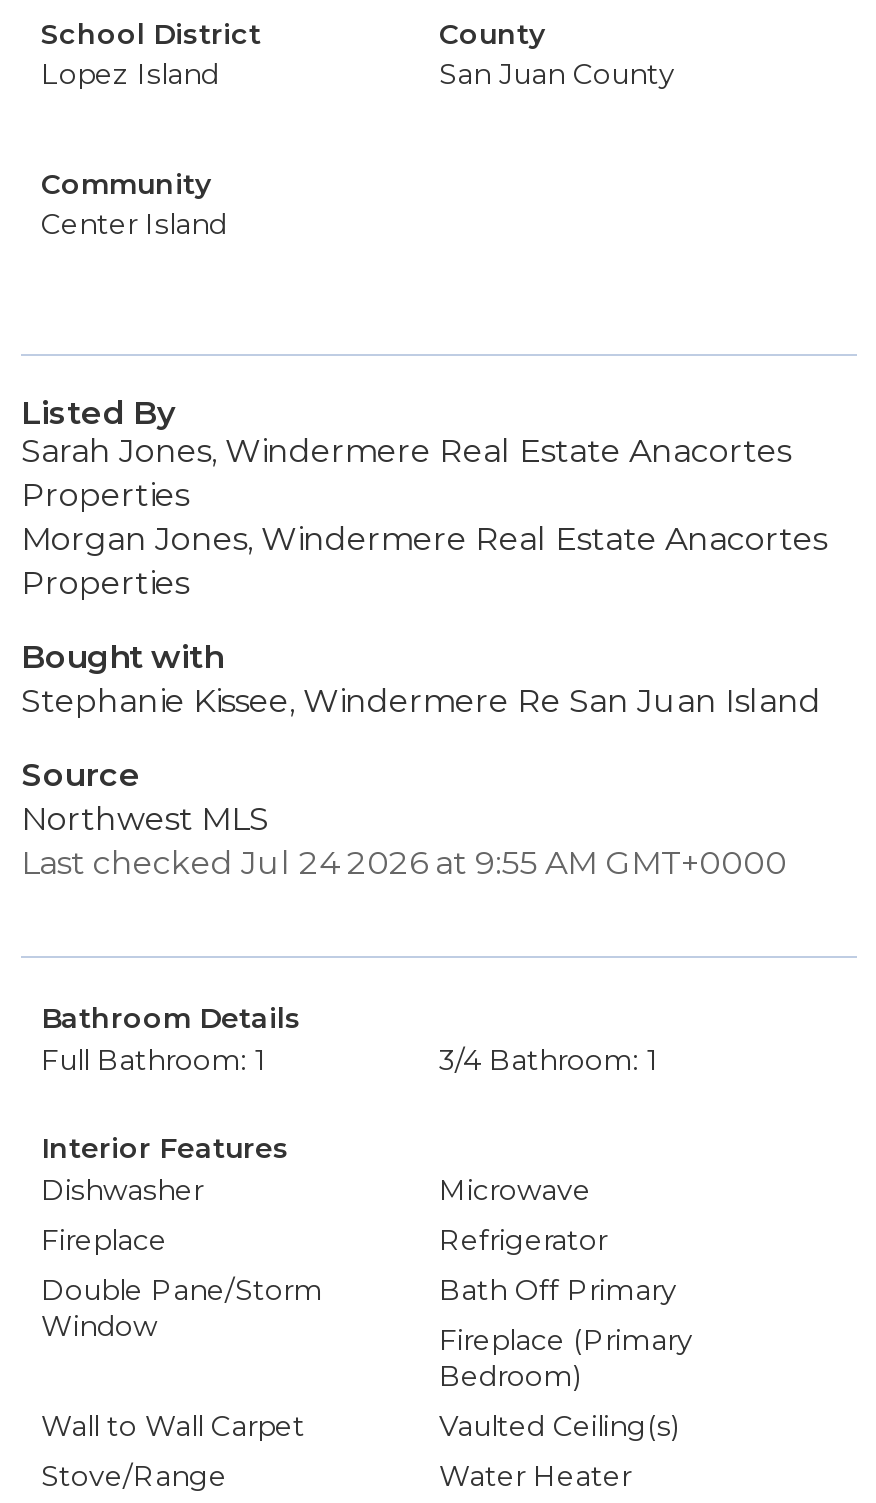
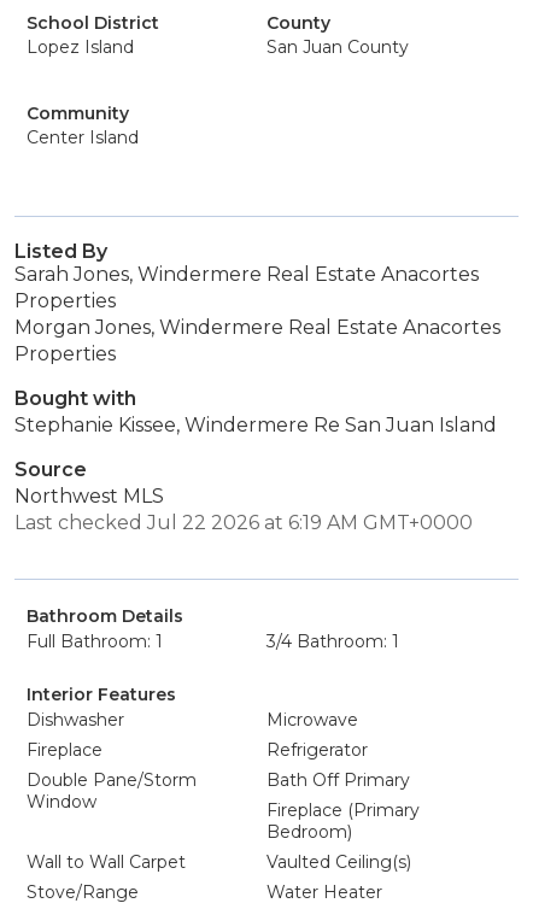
- Last checked Jul 24 2026 at 9:55 AM GMT+0000
+ Last checked Jul 22 2026 at 6:19 AM GMT+0000
